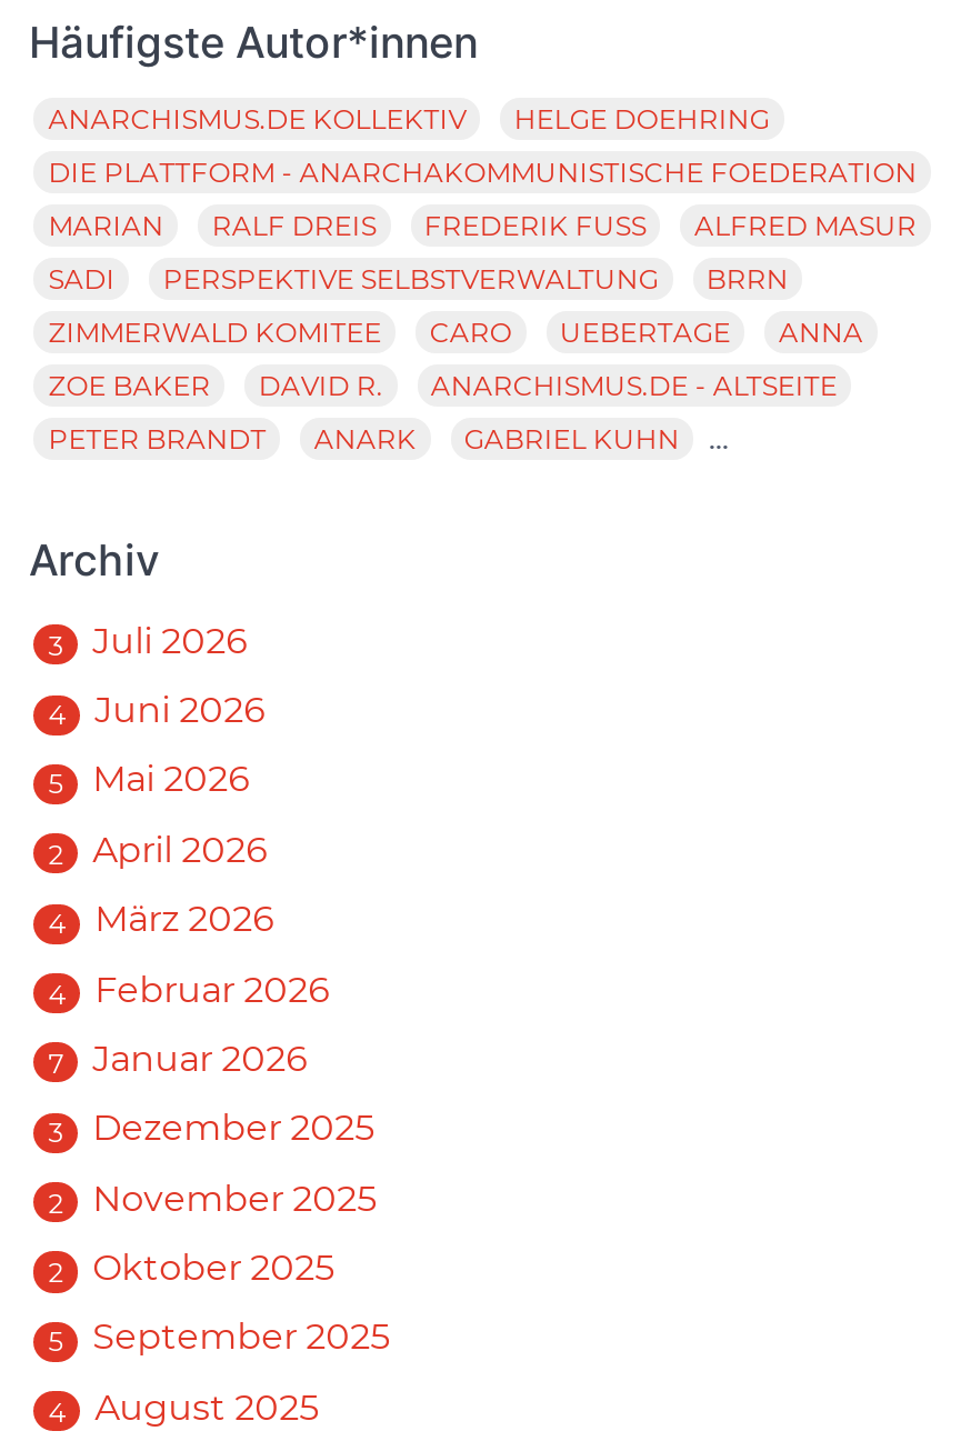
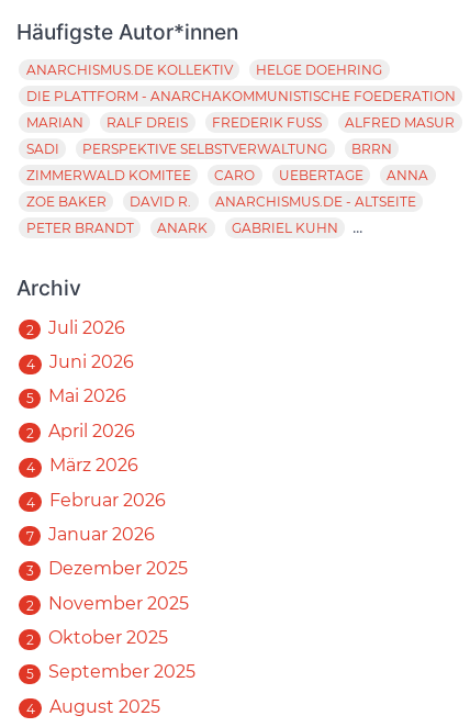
- 3 Juli 2026
+ 2 Juli 2026
